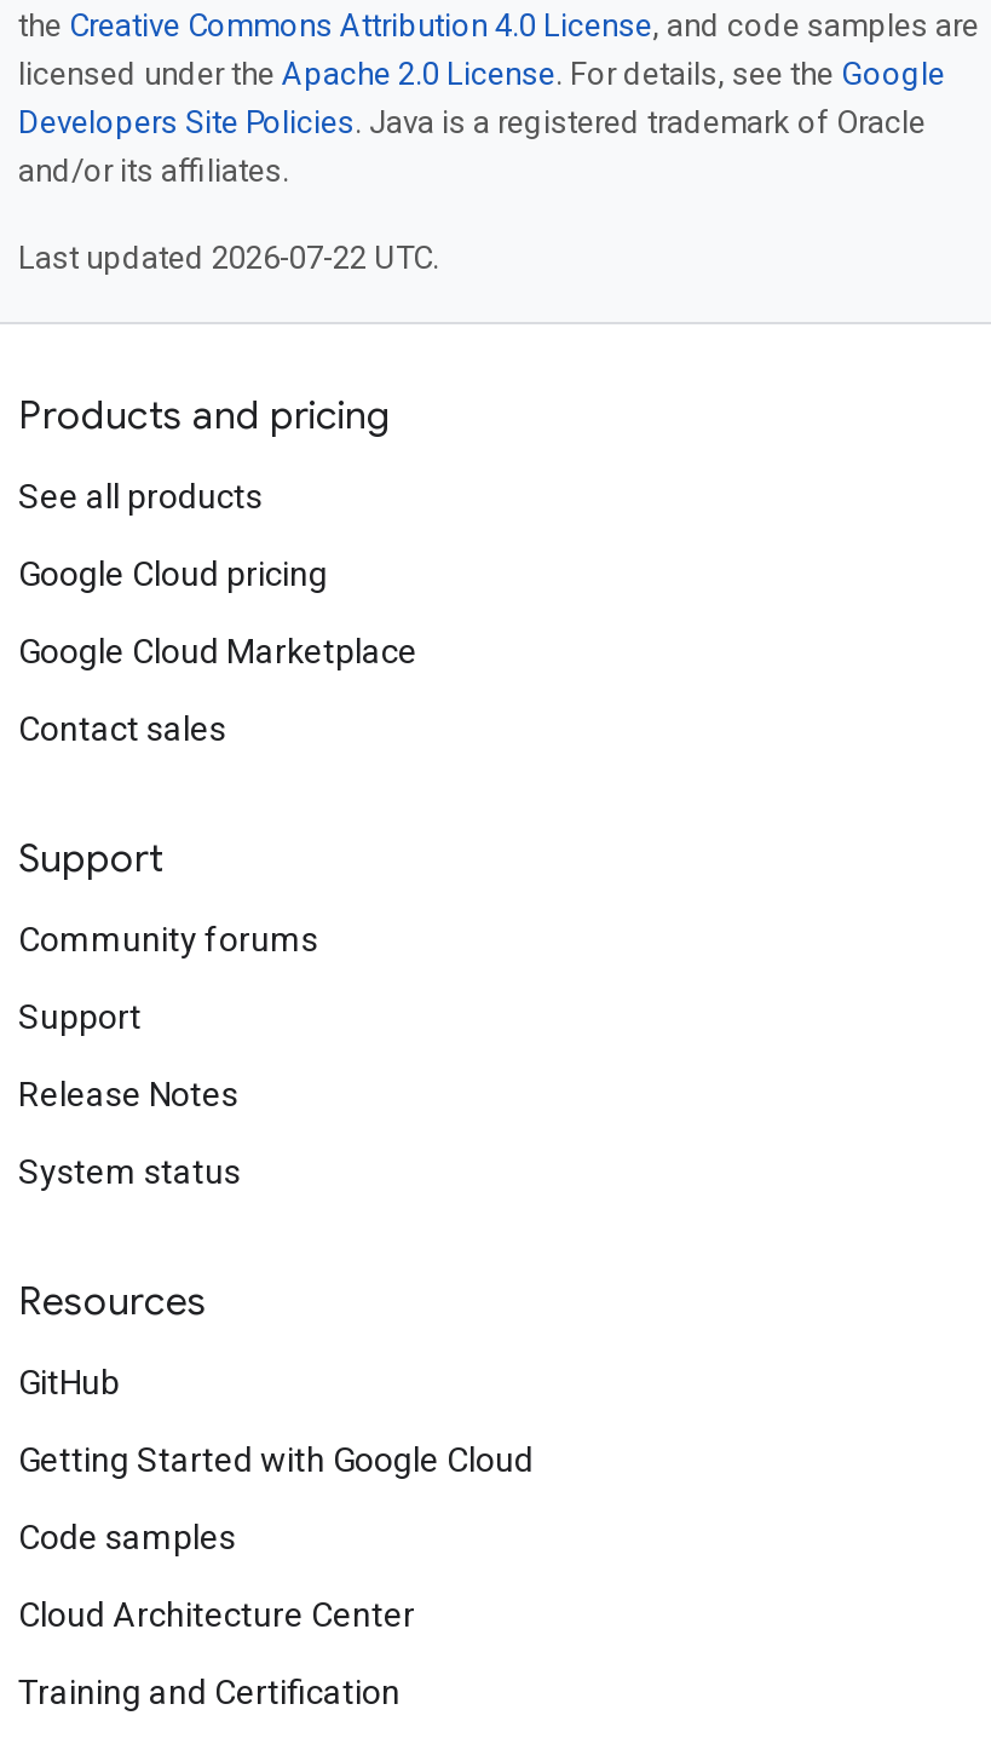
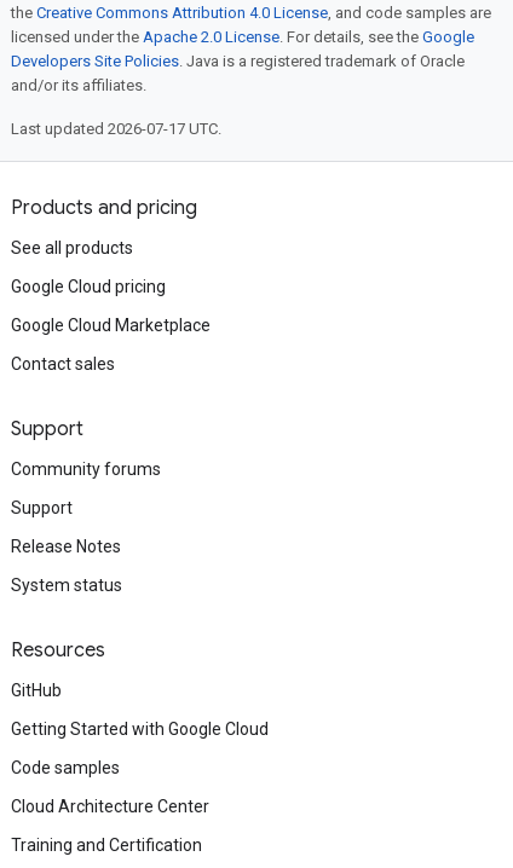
- Last updated 2026-07-22 UTC.
+ Last updated 2026-07-17 UTC.
